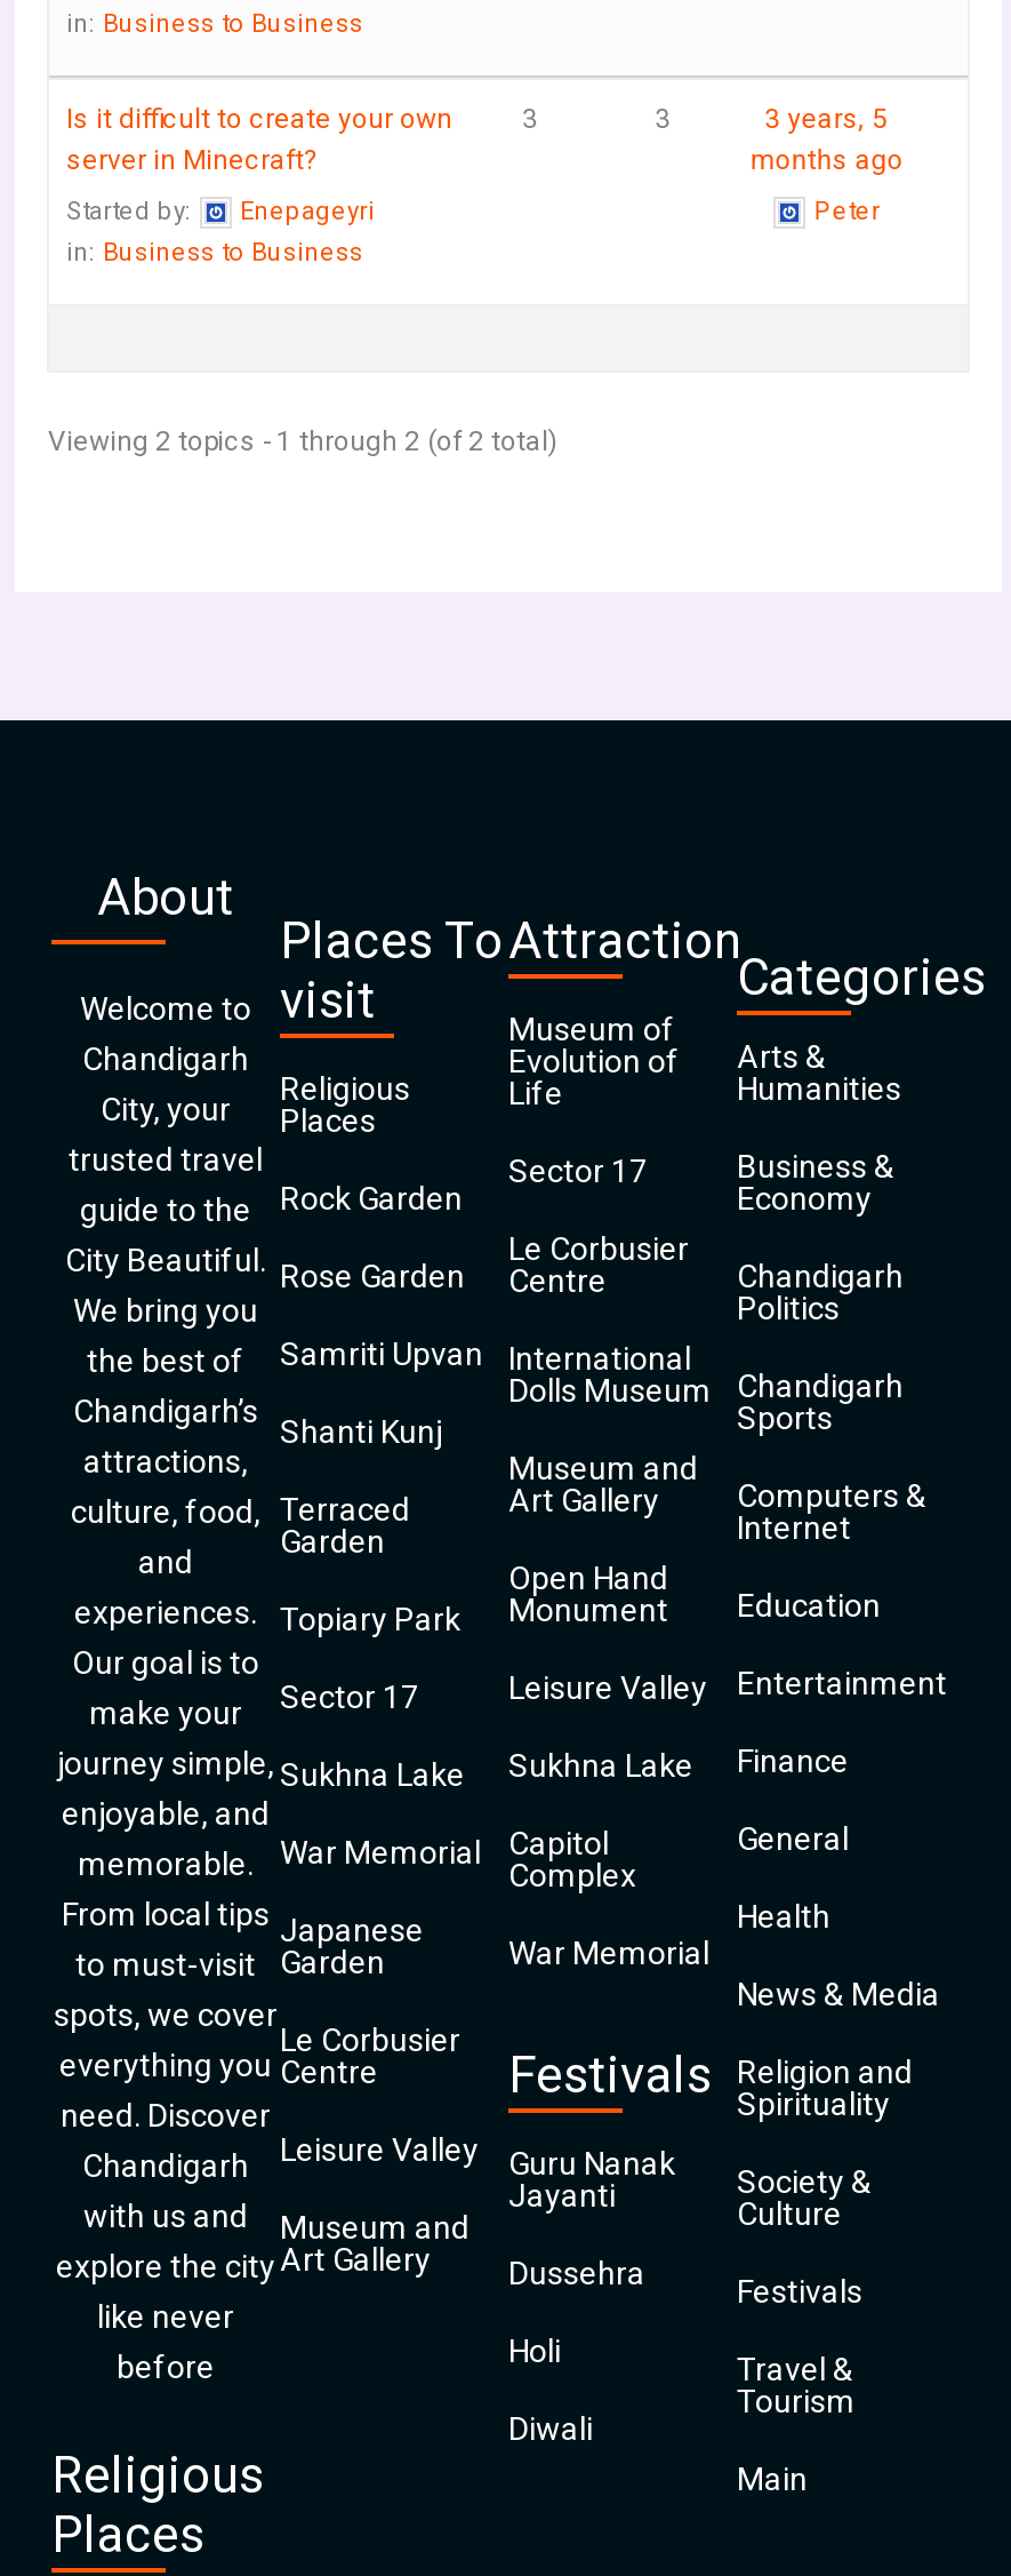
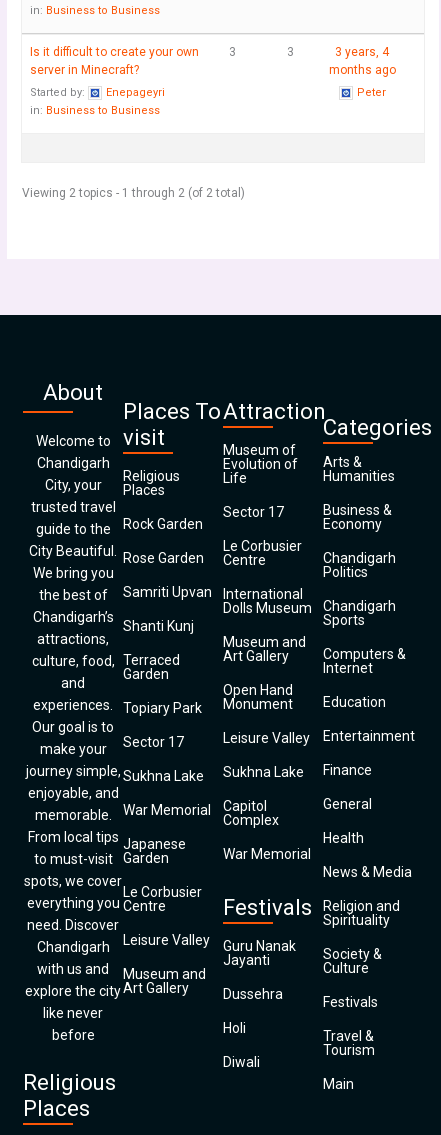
- 3 years, 5
+ 3 years, 4
